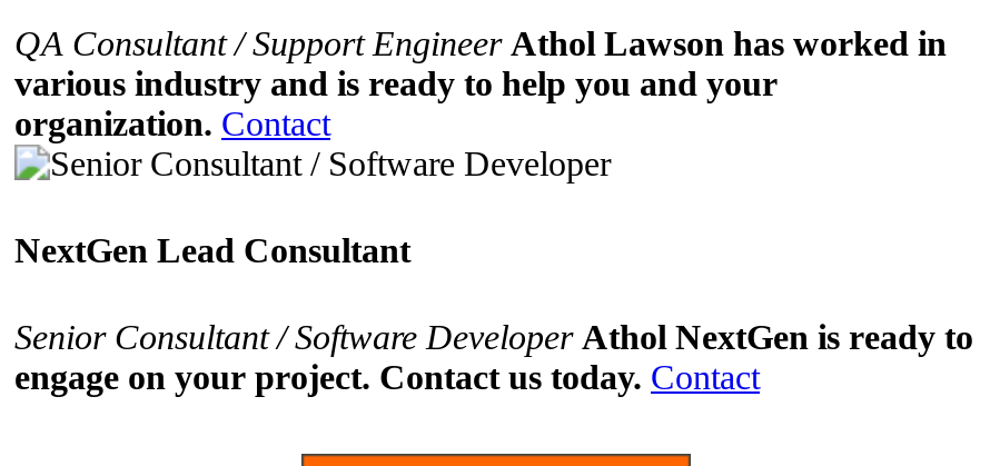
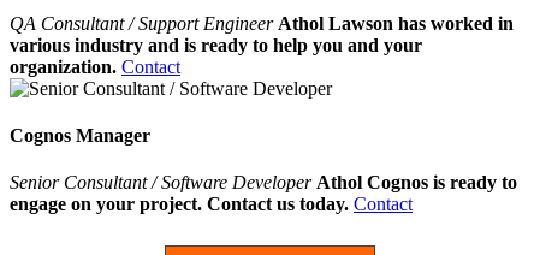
- NextGen Lead Consultant
+ Cognos Manager

- Senior Consultant / Software Developer Athol NextGen is ready to
+ Senior Consultant / Software Developer Athol Cognos is ready to
